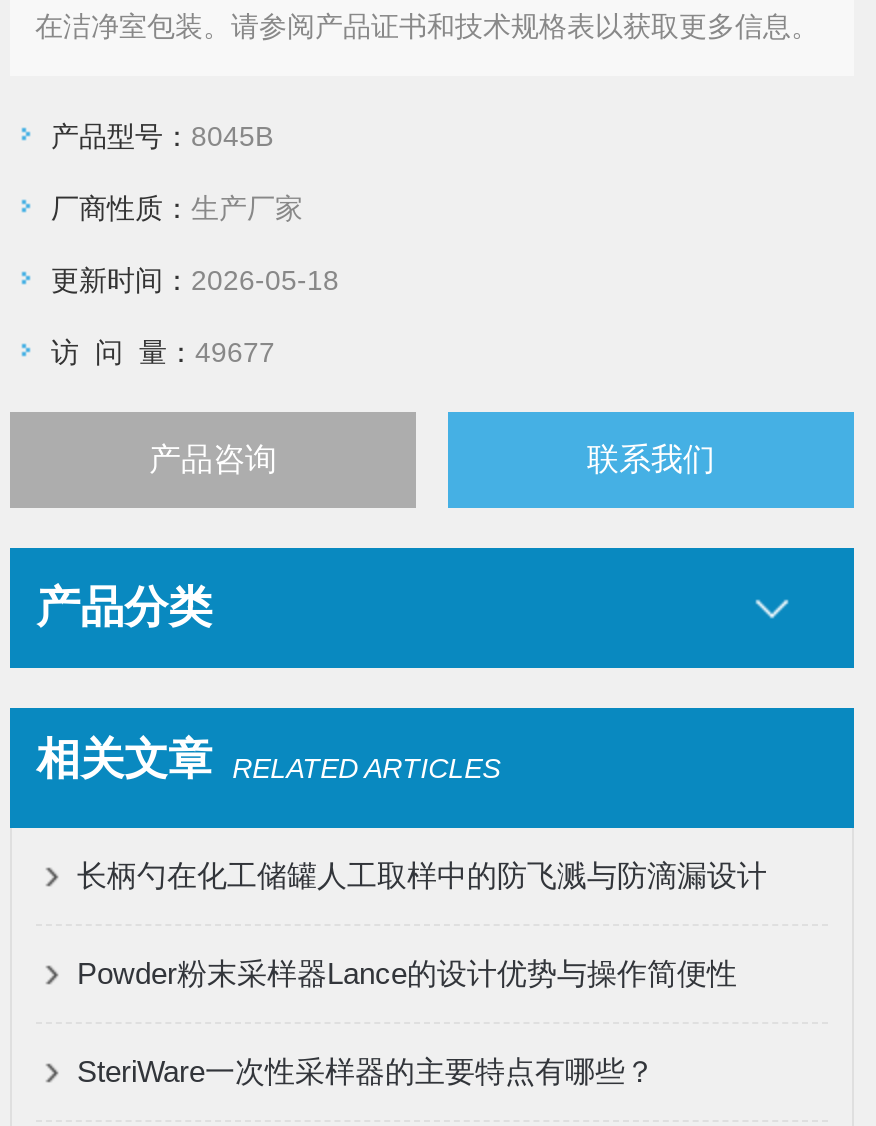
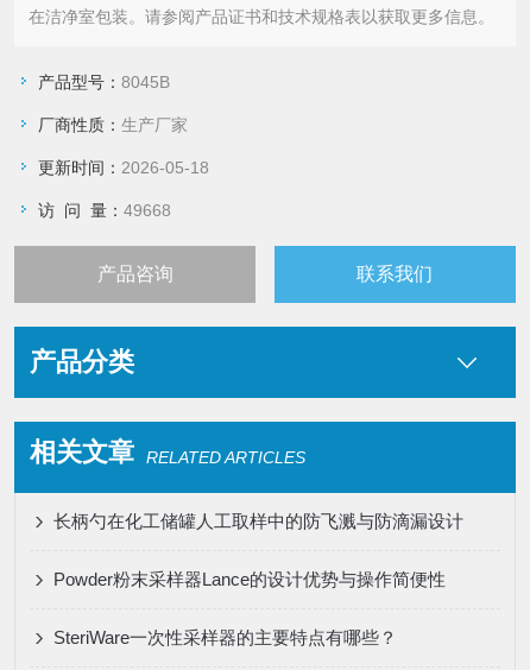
- 访 问 量：49677
+ 访 问 量：49668
